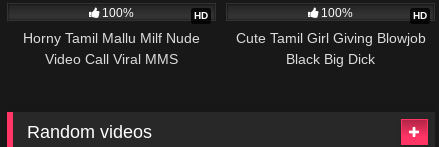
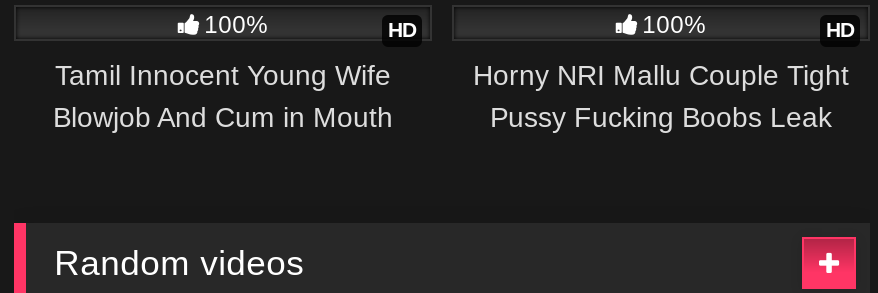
- Horny Tamil Mallu Milf Nude
- Video Call Viral MMS
+ Tamil Innocent Young Wife
+ Blowjob And Cum in Mouth

- Cute Tamil Girl Giving Blowjob
- Black Big Dick
+ Horny NRI Mallu Couple Tight
+ Pussy Fucking Boobs Leak
